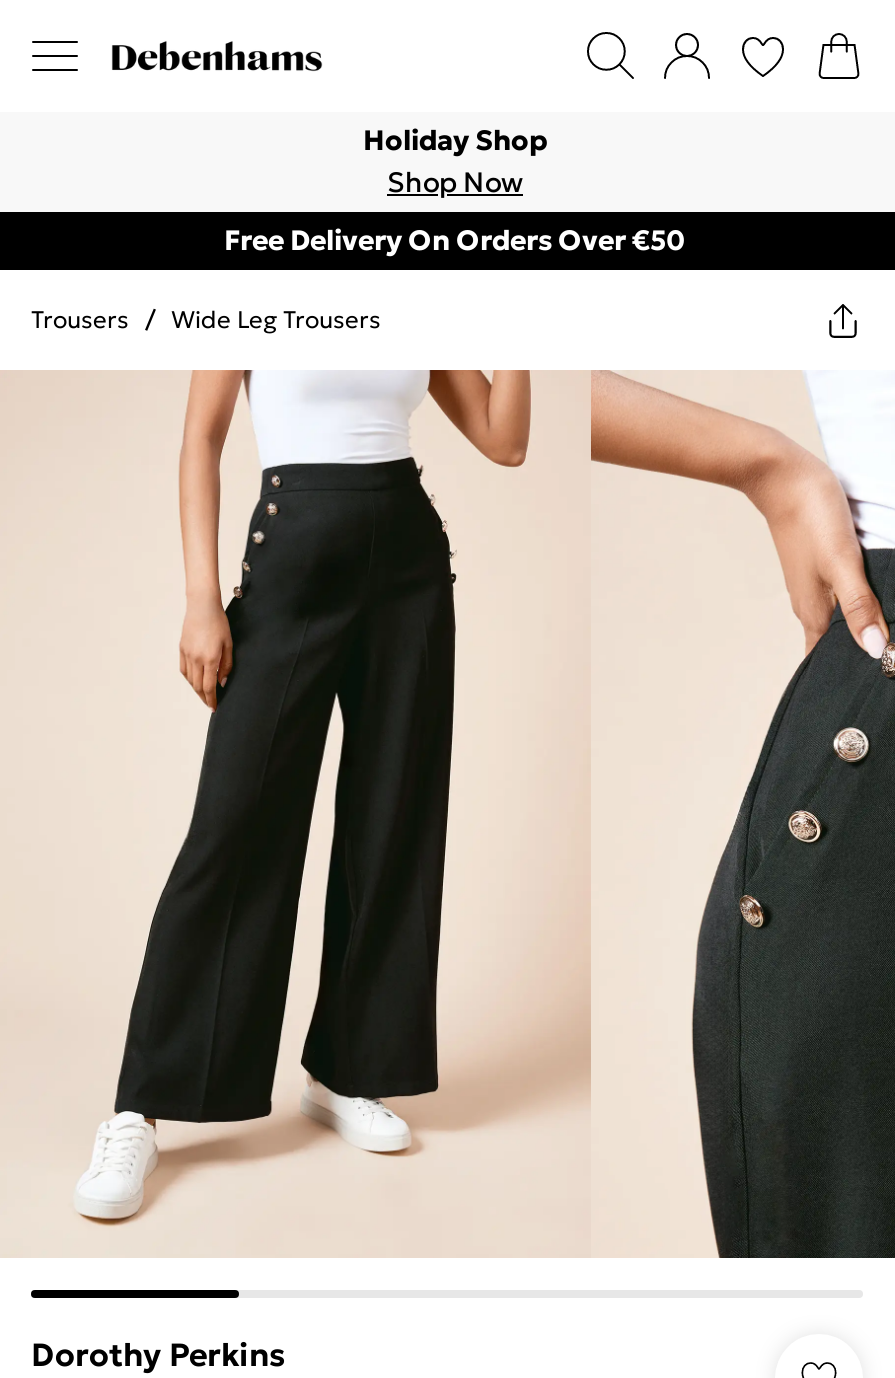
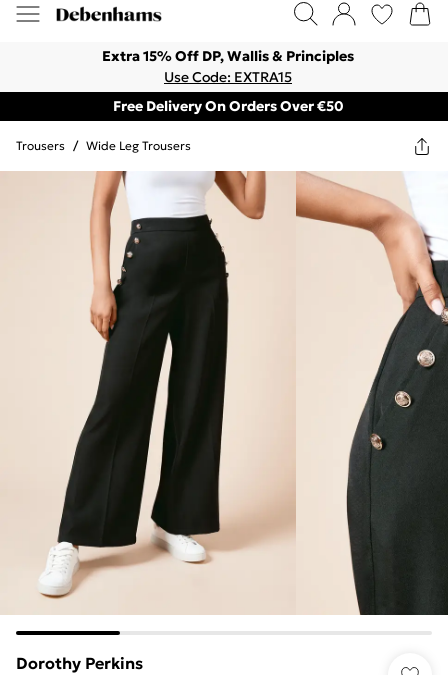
- Holiday Shop
- Shop Now
+ Extra 15% Off DP, Wallis & Principles
+ Use Code: EXTRA15
